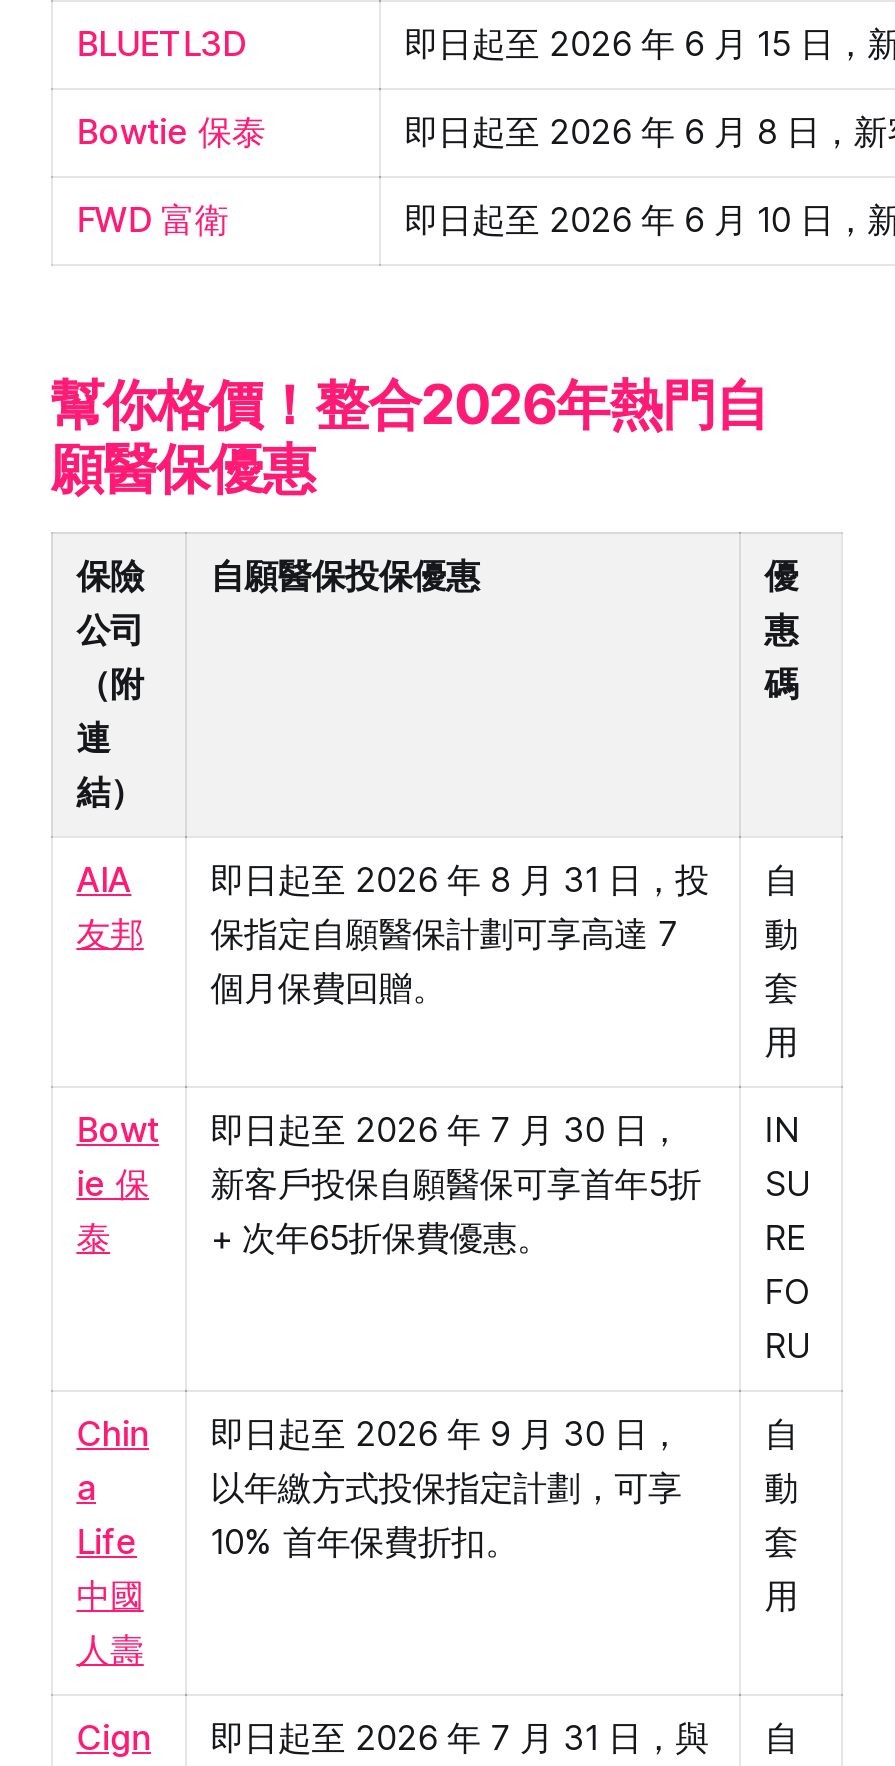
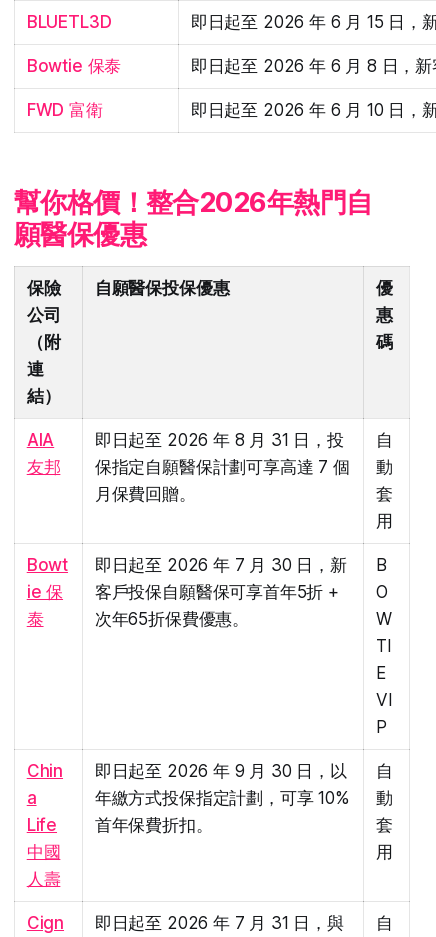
- IN
- SU
- RE
- FO
- RU
+ B
+ O
+ W
+ TI
+ E
+ VI
+ P
